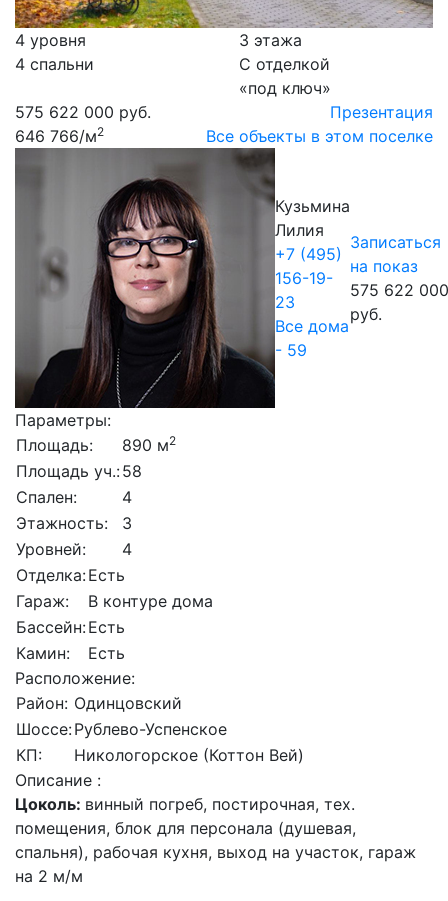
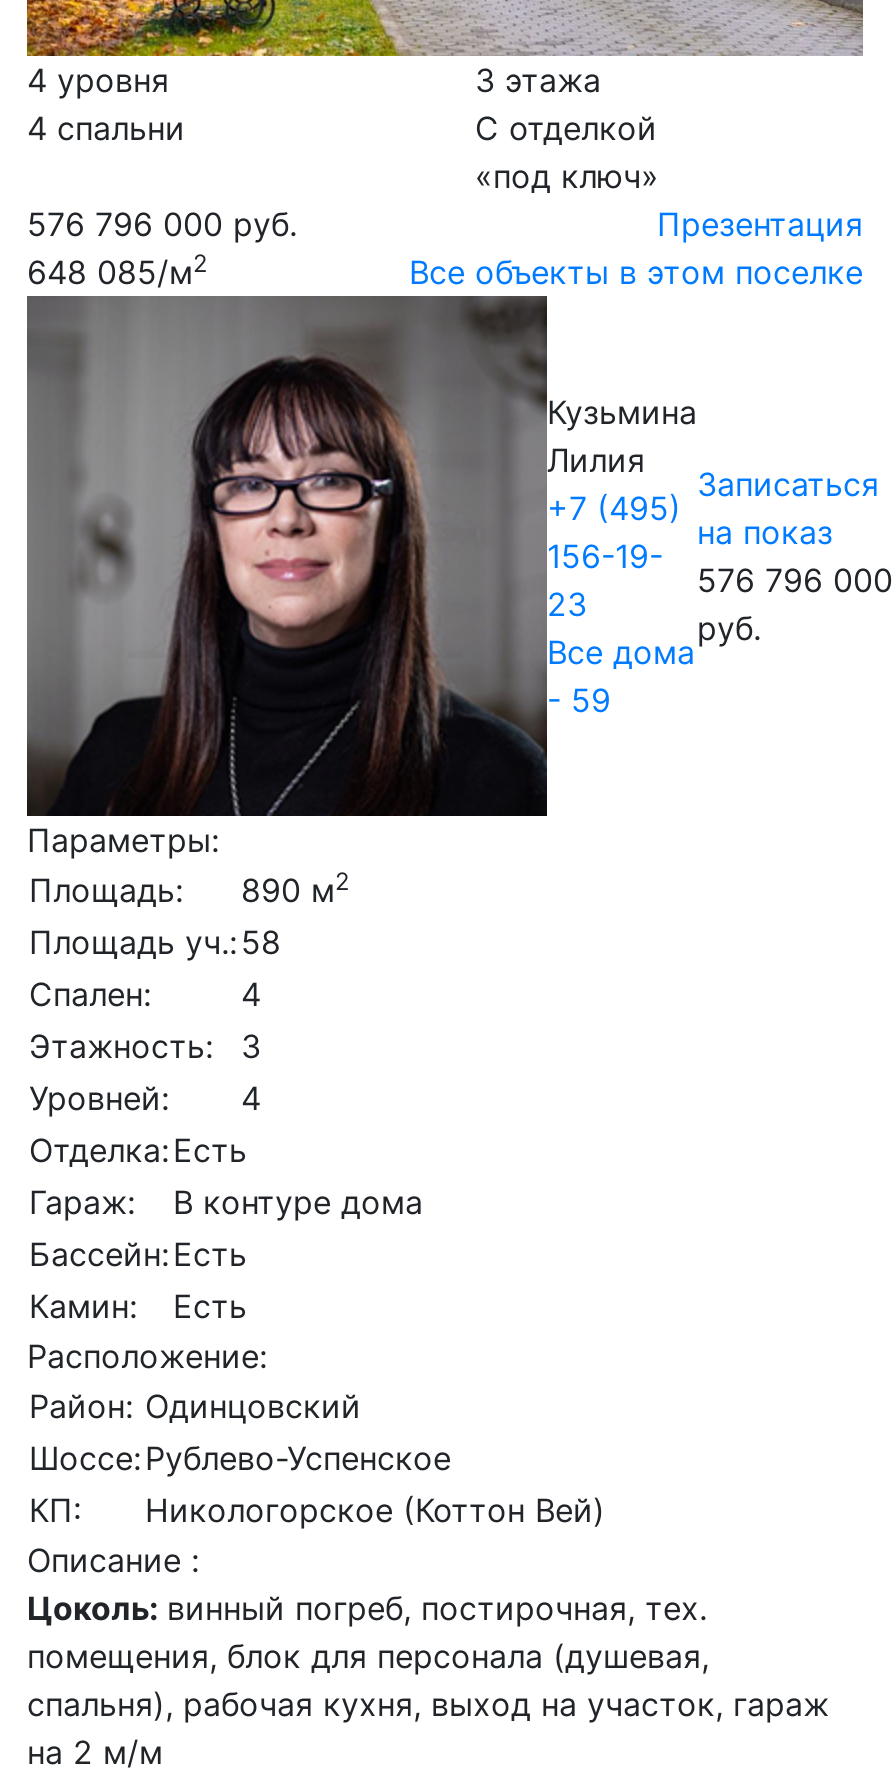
- 575 622 000 руб.
+ 576 796 000 руб.

- 646 766/м2
+ 648 085/м2

- 575 622 000
+ 576 796 000
